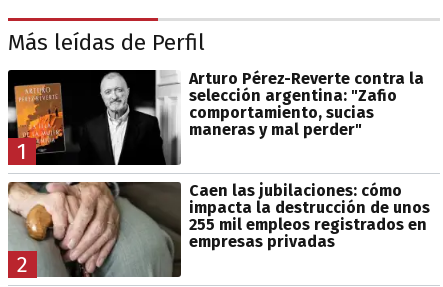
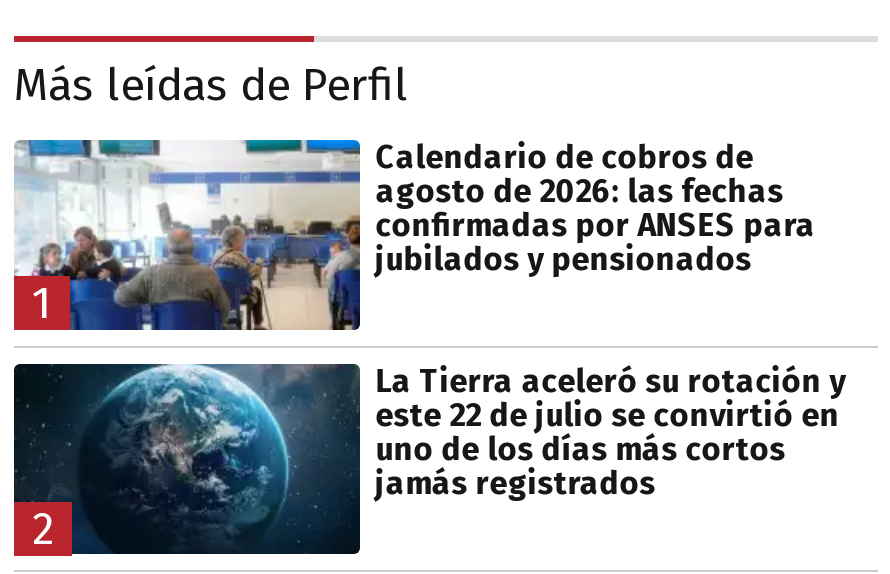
- [image]
- Arturo Pérez-Reverte contra la
- selección argentina: "Zafio
- comportamiento, sucias
- maneras y mal perder"
+ [image]
+ Calendario de cobros de
+ agosto de 2026: las fechas
+ confirmadas por ANSES para
+ jubilados y pensionados

- [image]
- Caen las jubilaciones: cómo
- impacta la destrucción de unos
- 255 mil empleos registrados en
- empresas privadas
+ [image]
+ La Tierra aceleró su rotación y
+ este 22 de julio se convirtió en
+ uno de los días más cortos
+ jamás registrados
